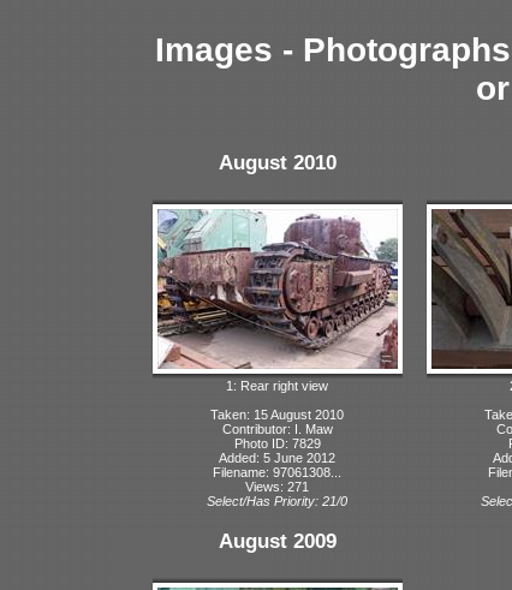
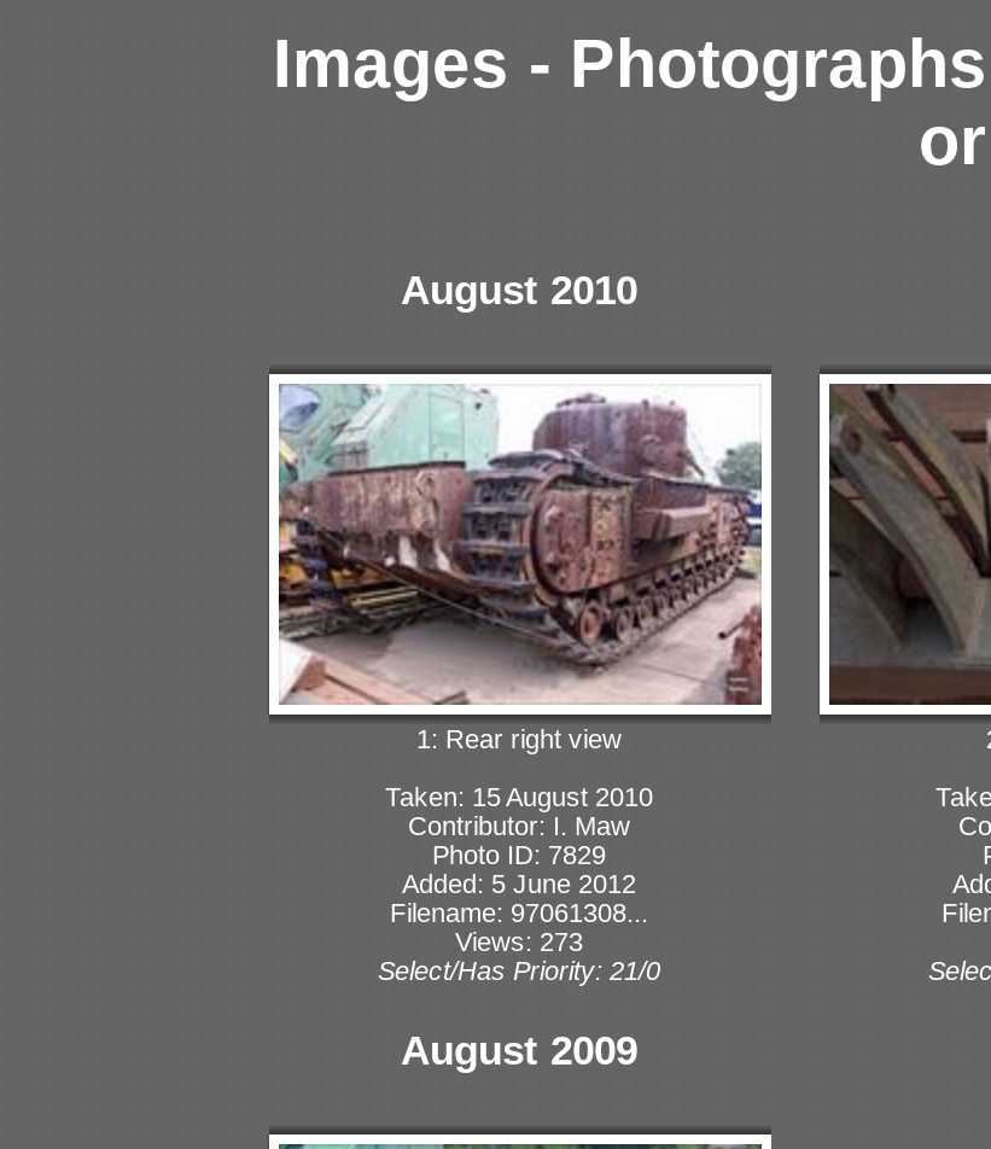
- Views: 271
+ Views: 273
